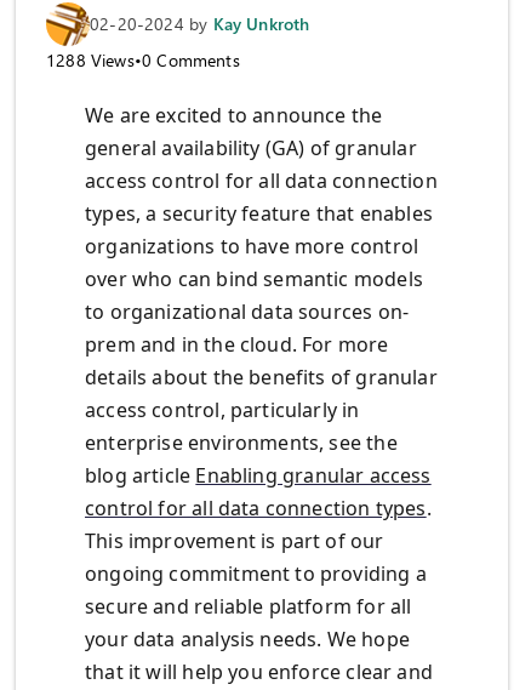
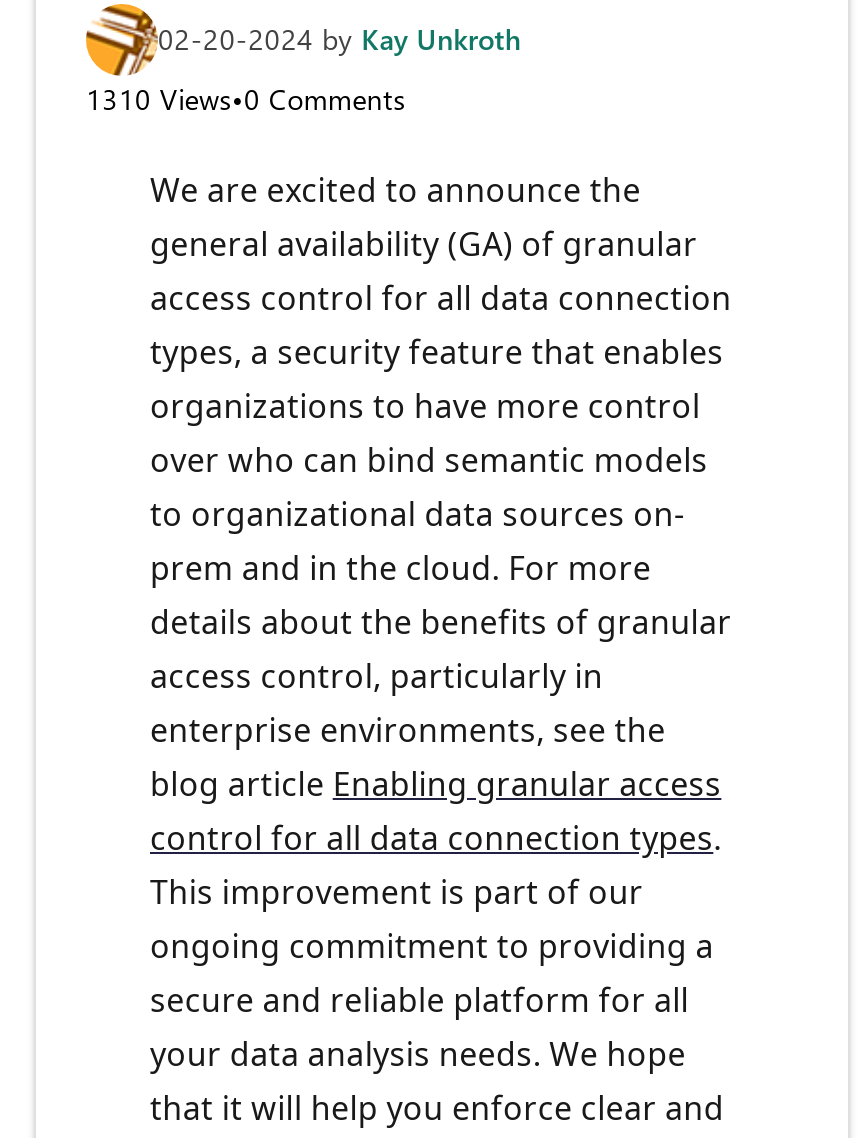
- 1288 Views•0 Comments
+ 1310 Views•0 Comments
